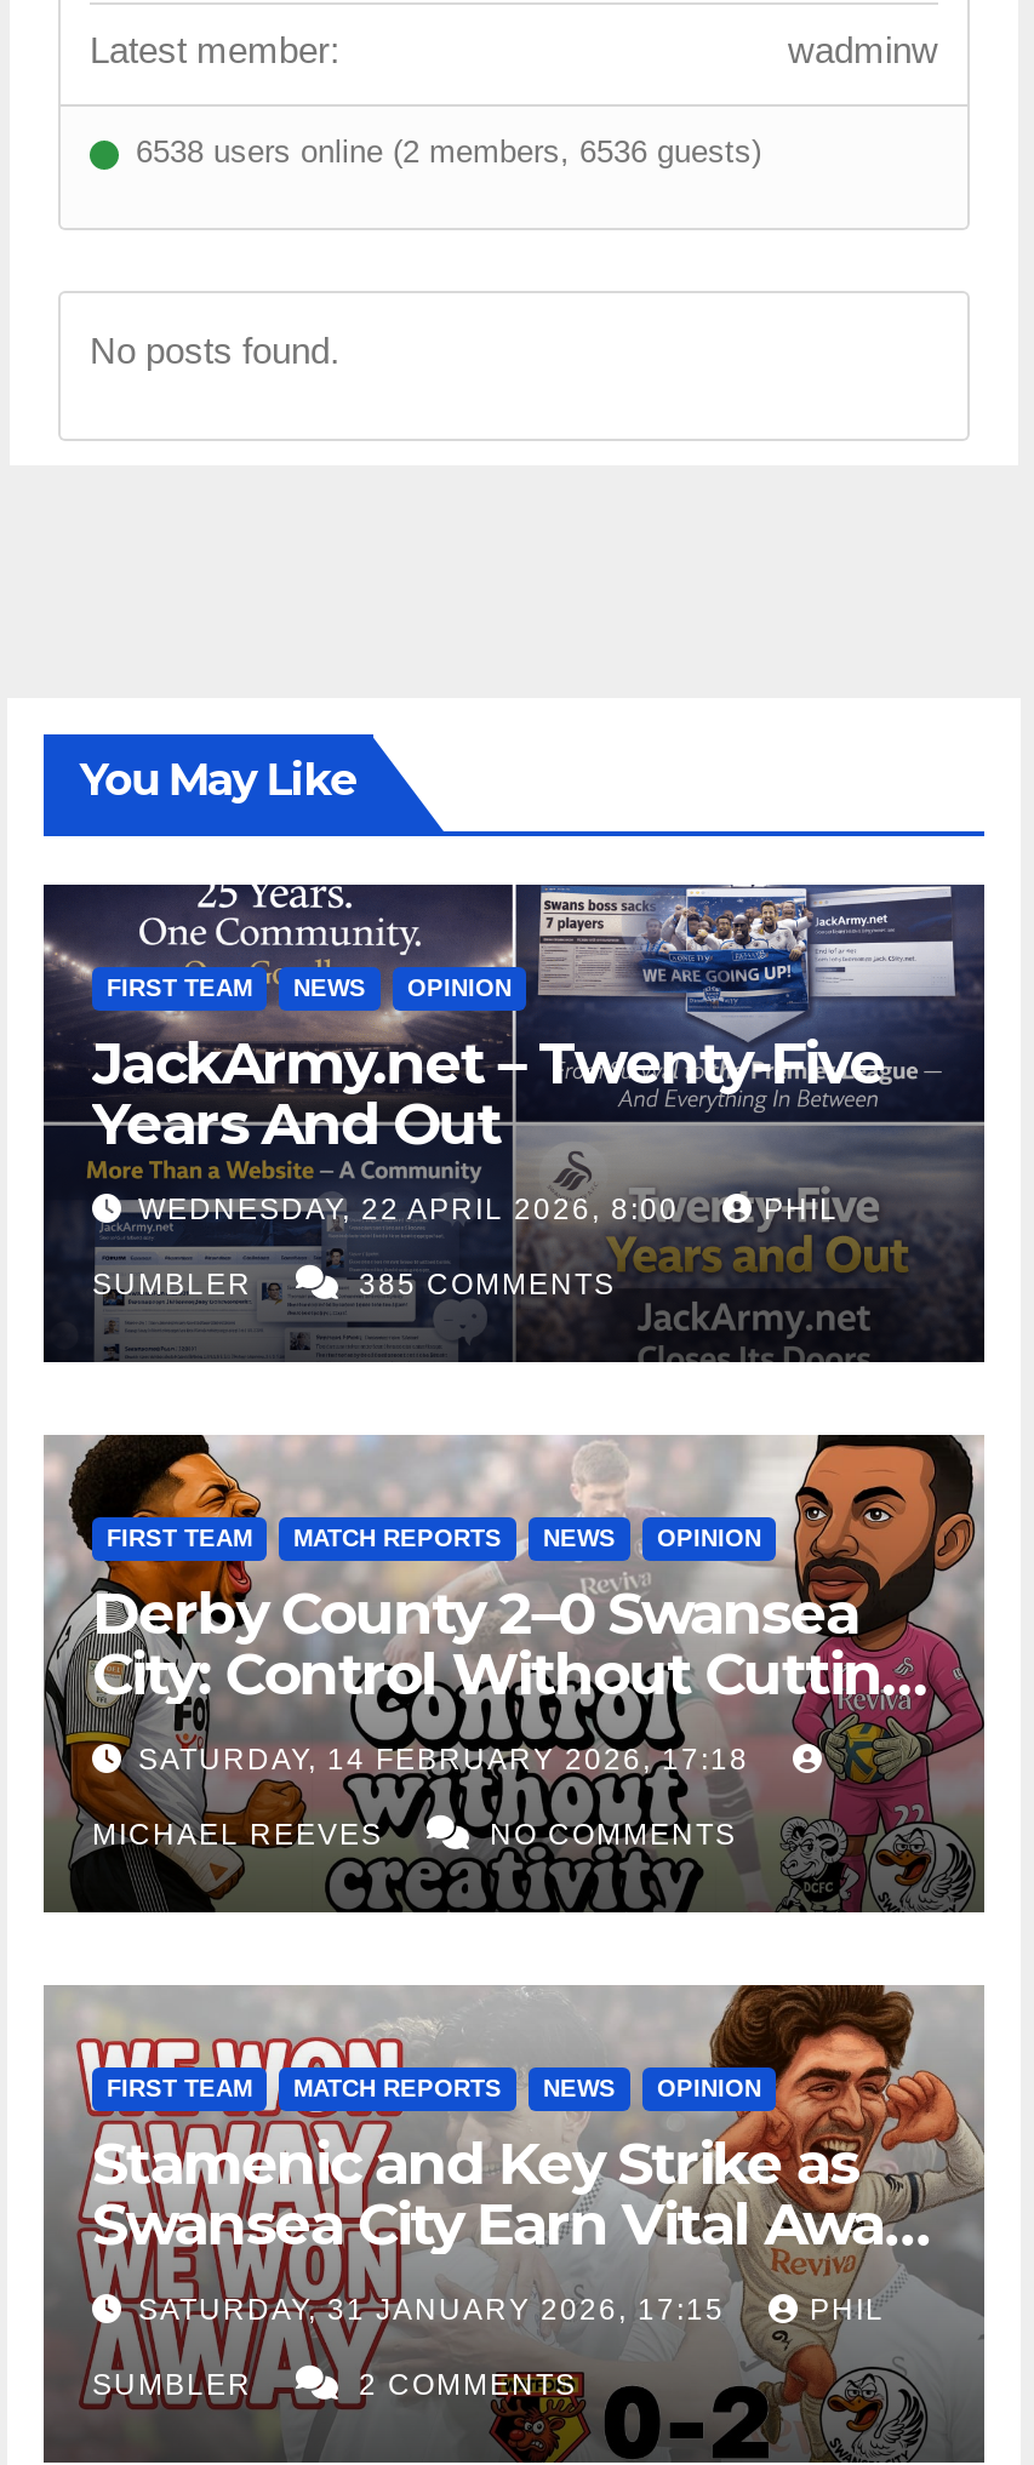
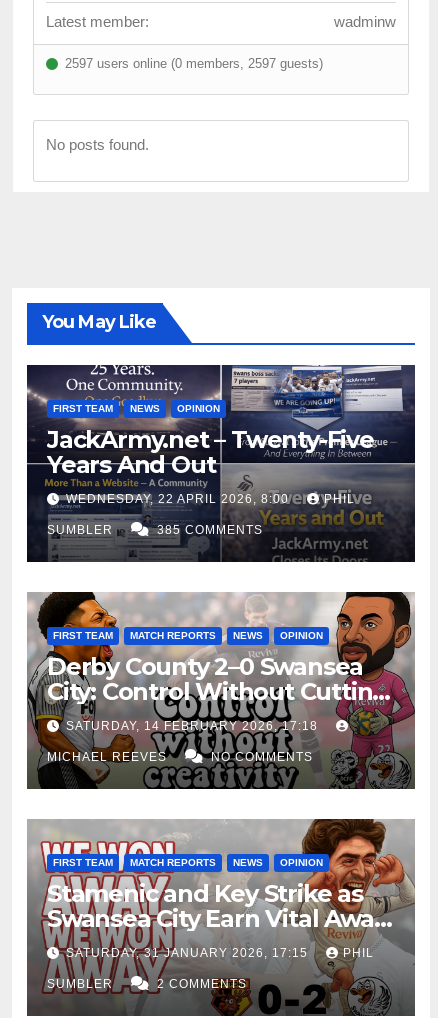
- 6538 users online (2 members, 6536 guests)
+ 2597 users online (0 members, 2597 guests)
